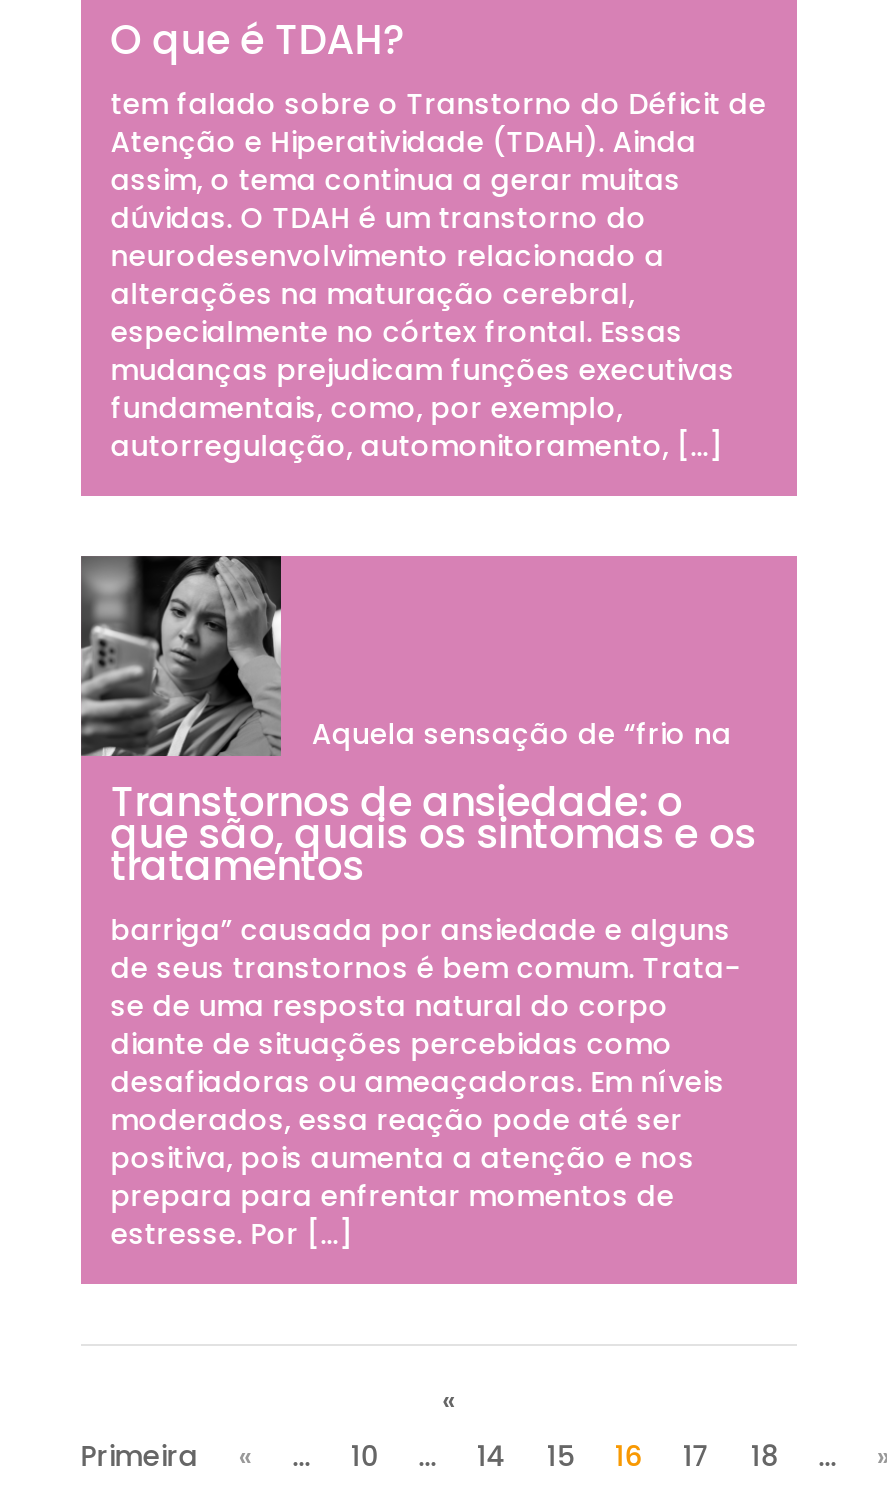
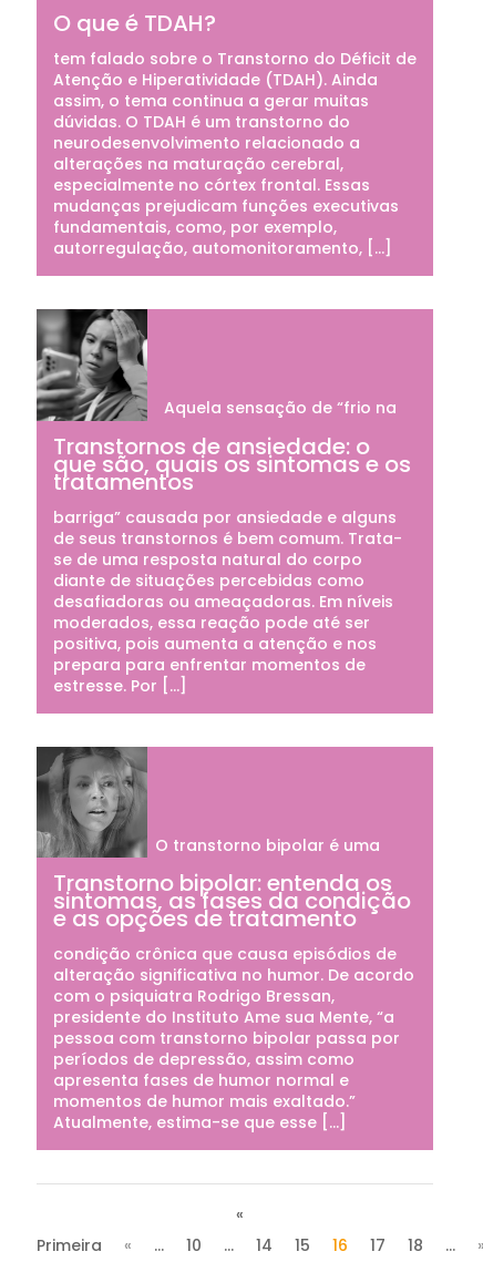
+ [image]
+ O transtorno bipolar é uma

+ Transtorno bipolar: entenda os
+ sintomas, as fases da condição
+ e as opções de tratamento

+ condição crônica que causa episódios de
+ alteração significativa no humor. De acordo
+ com o psiquiatra Rodrigo Bressan,
+ presidente do Instituto Ame sua Mente, “a
+ pessoa com transtorno bipolar passa por
+ períodos de depressão, assim como
+ apresenta fases de humor normal e
+ momentos de humor mais exaltado.”
+ Atualmente, estima-se que esse […]
